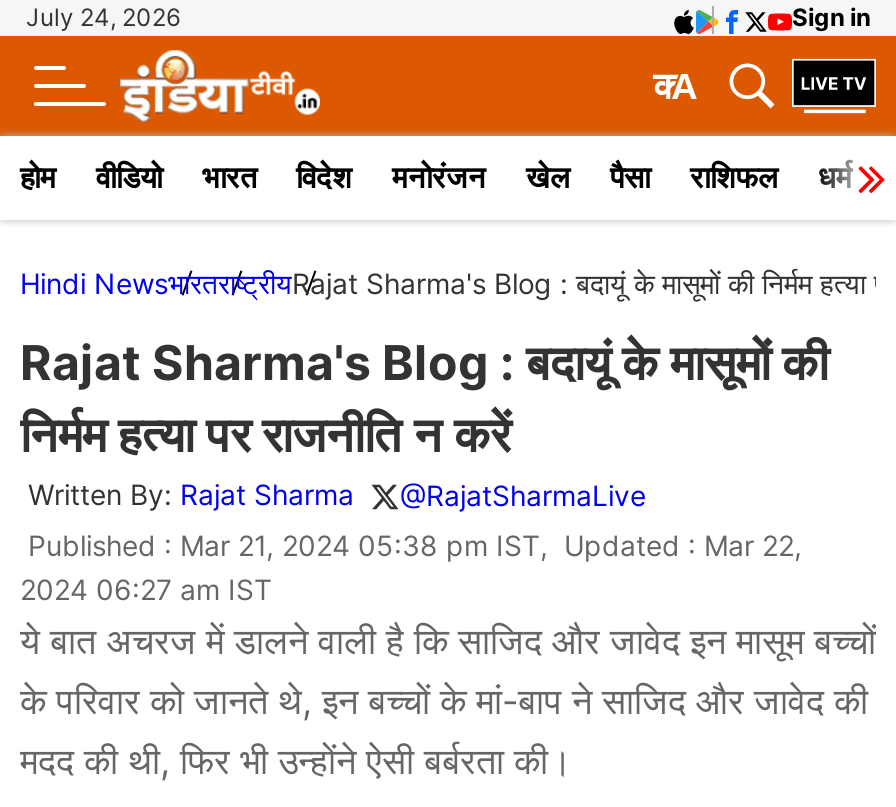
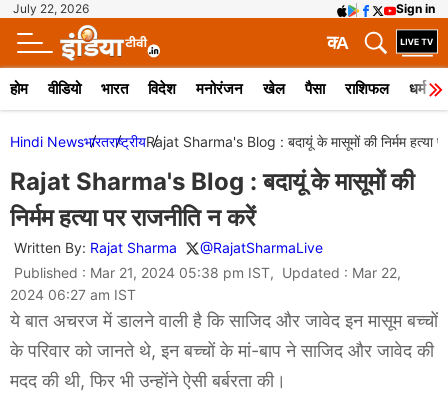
- July 24, 2026
+ July 22, 2026
